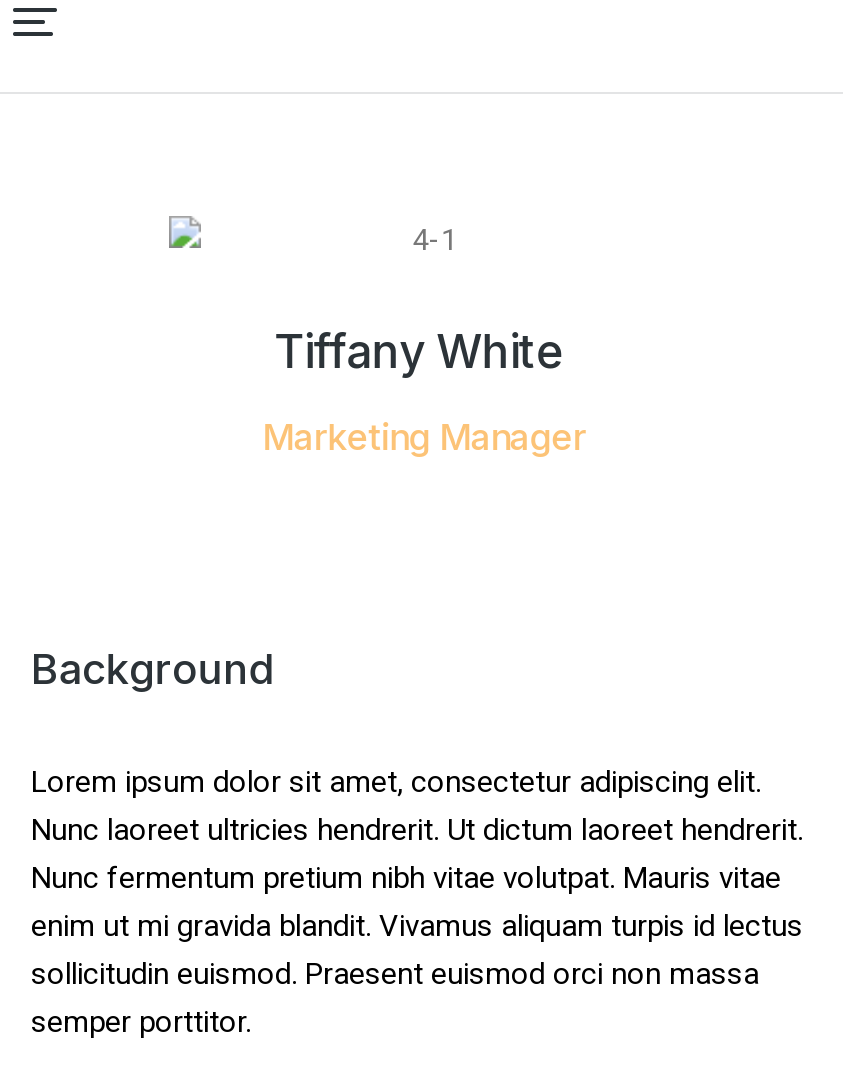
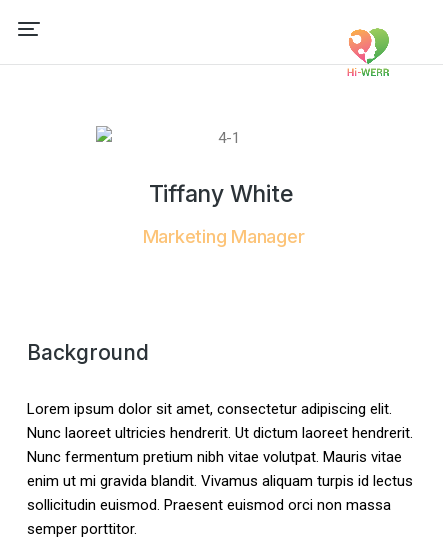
+ [image]
